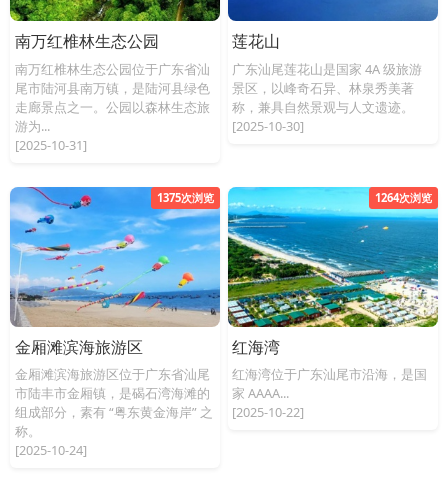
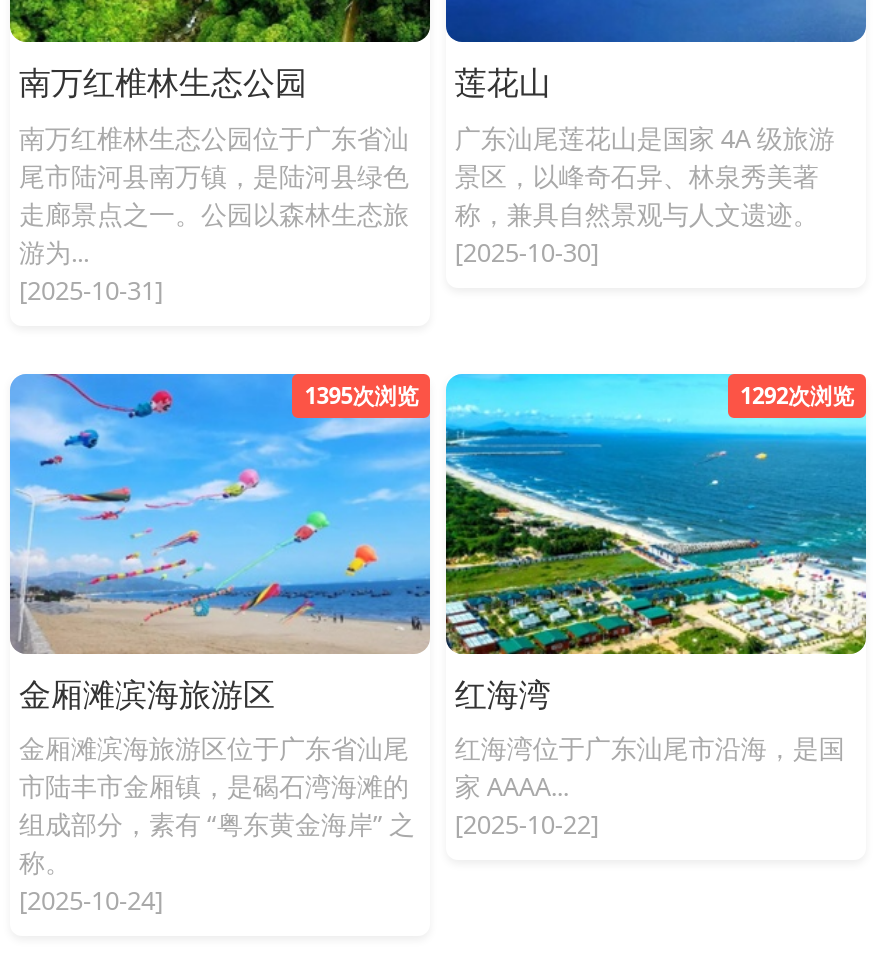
- 1375次浏览
+ 1395次浏览

- 1264次浏览
+ 1292次浏览
